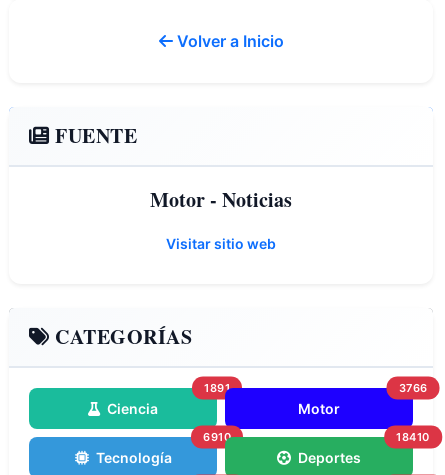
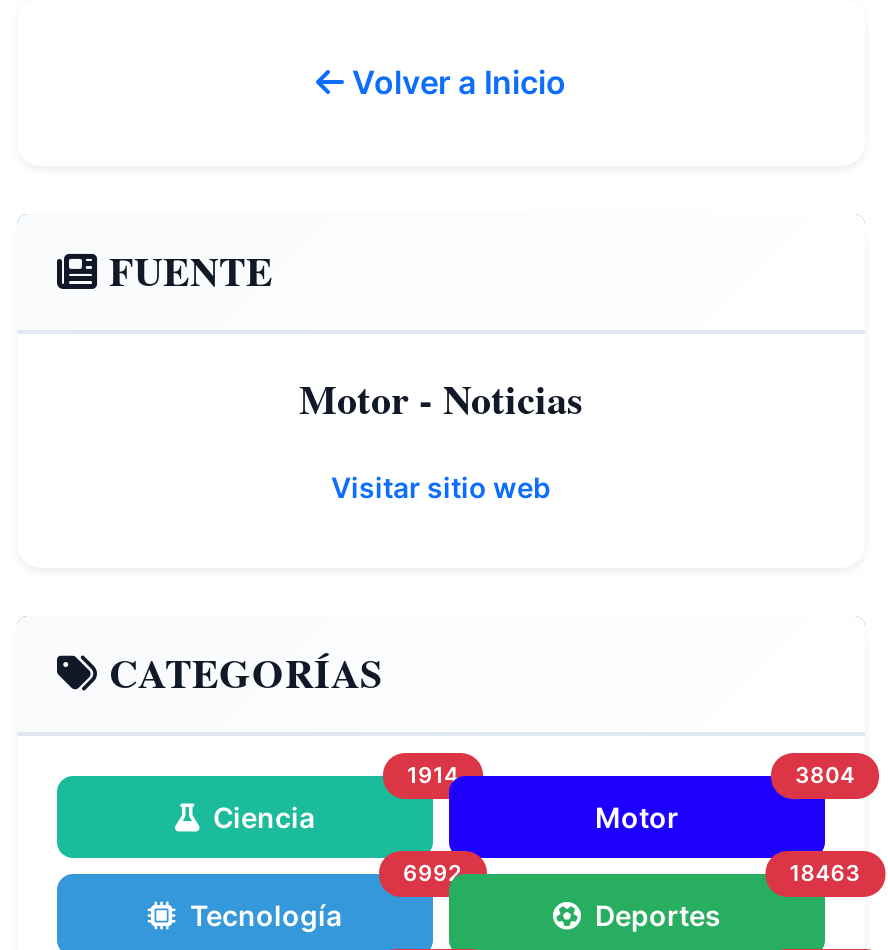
- 1891
+ 1914

- 3766
+ 3804

- 6910
+ 6992

- 18410
+ 18463
